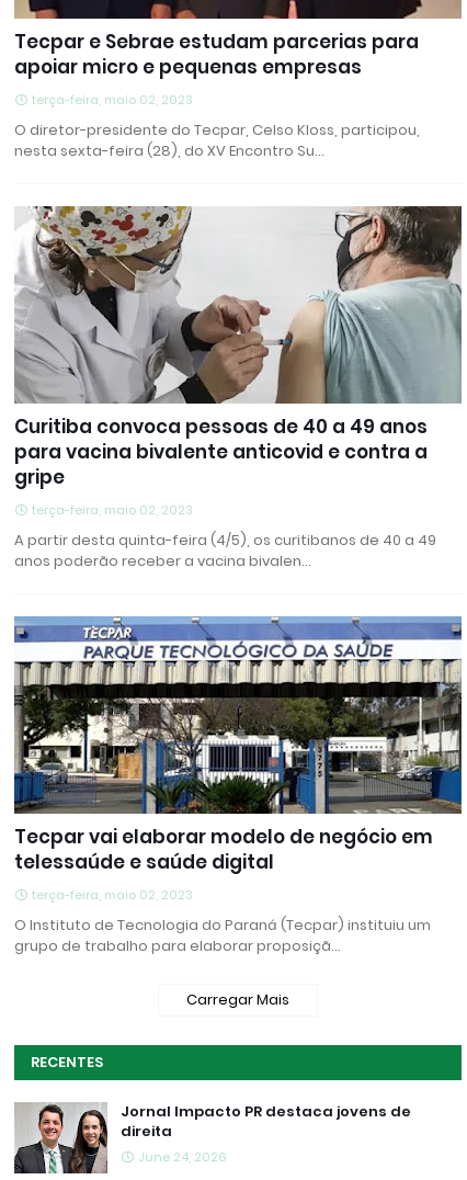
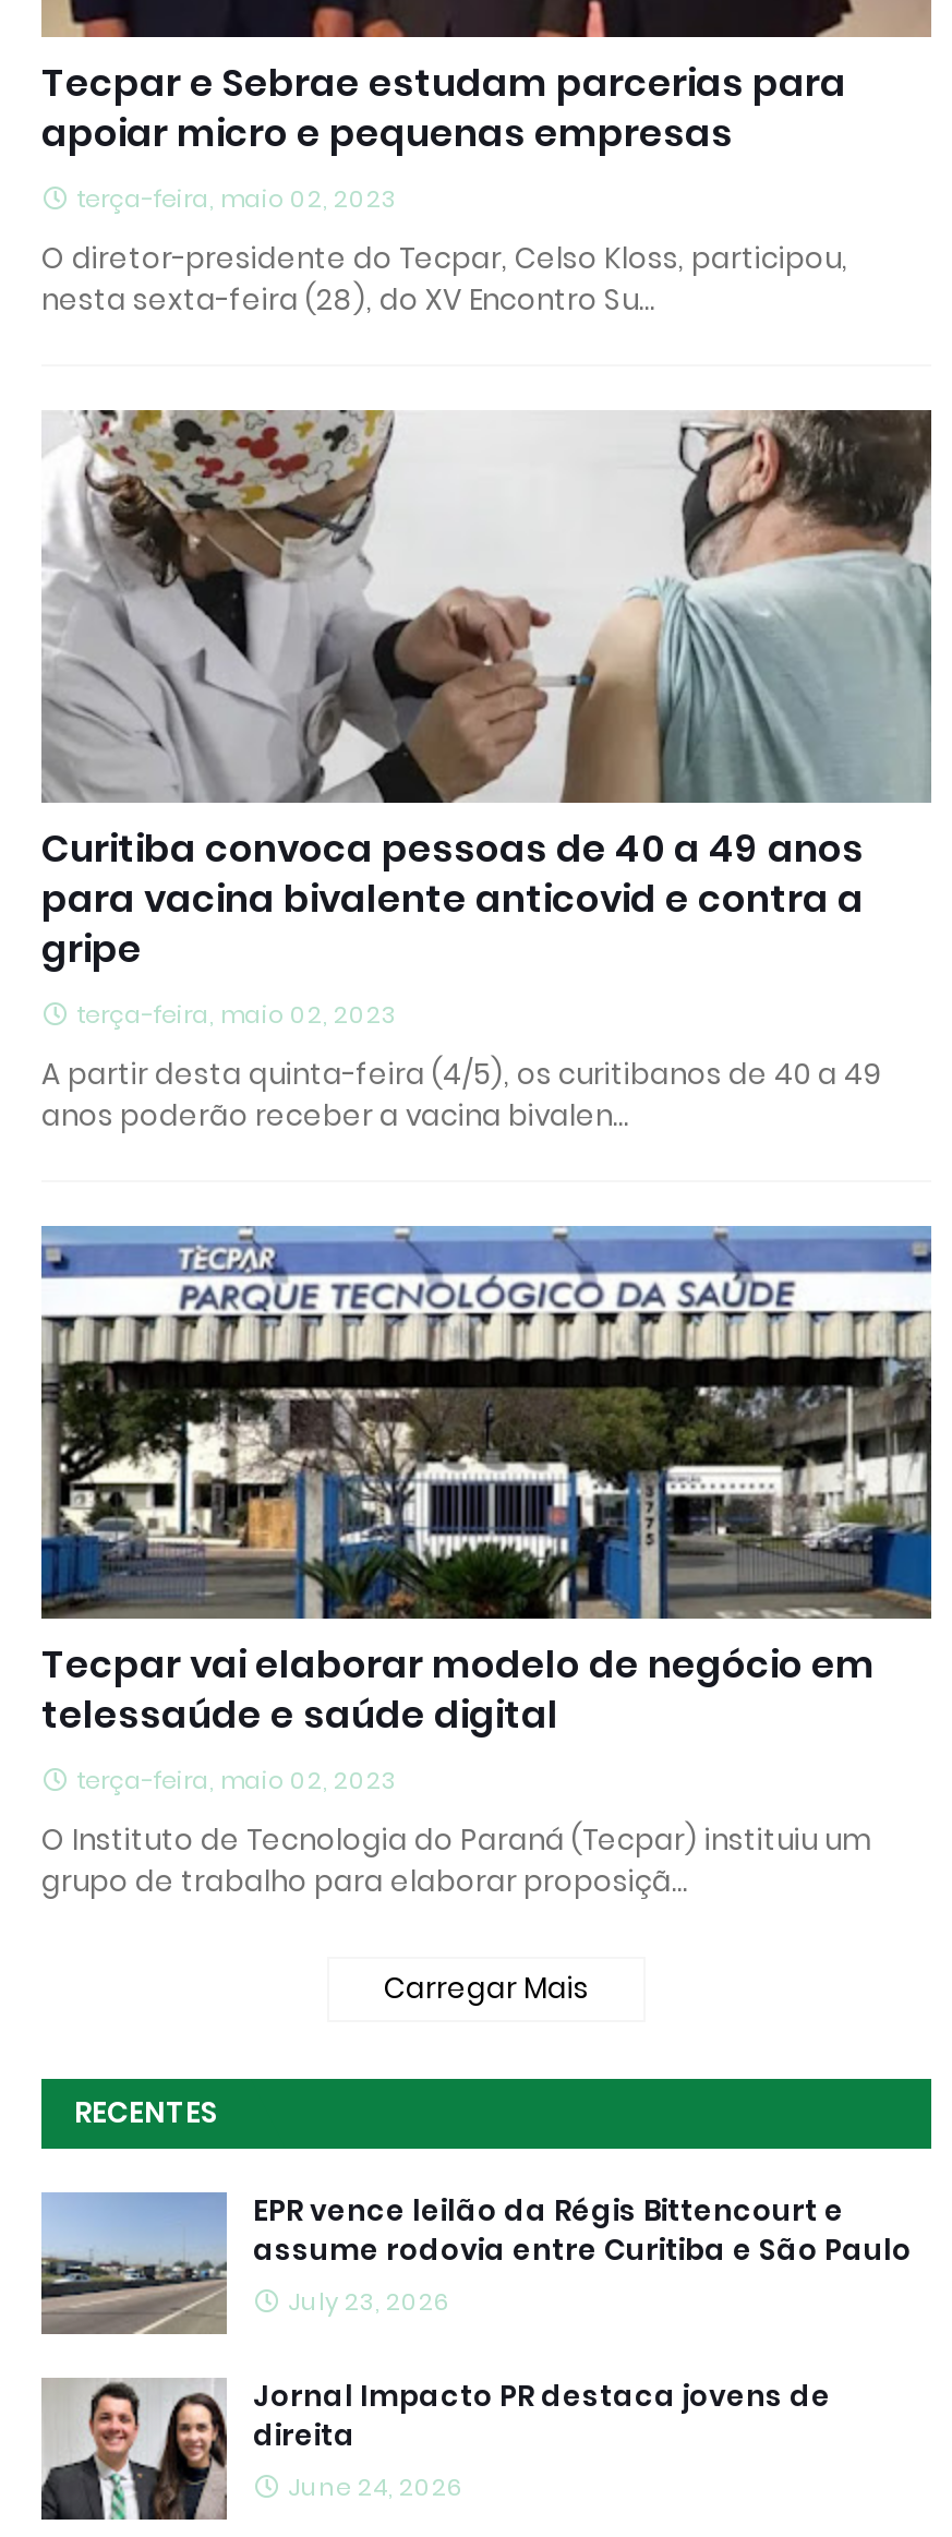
+ [image]
+ EPR vence leilão da Régis Bittencourt e
+ assume rodovia entre Curitiba e São Paulo
+ July 23, 2026
